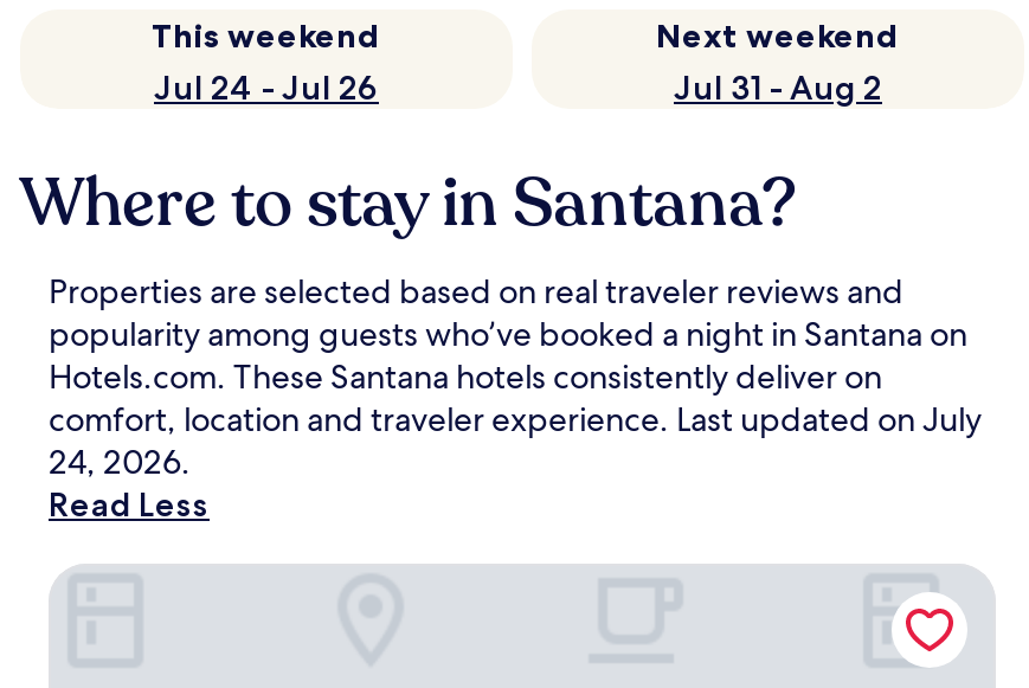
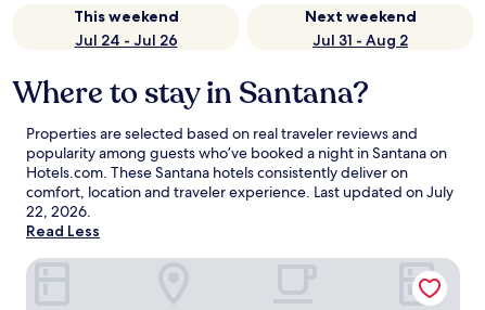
- 24, 2026.
+ 22, 2026.
